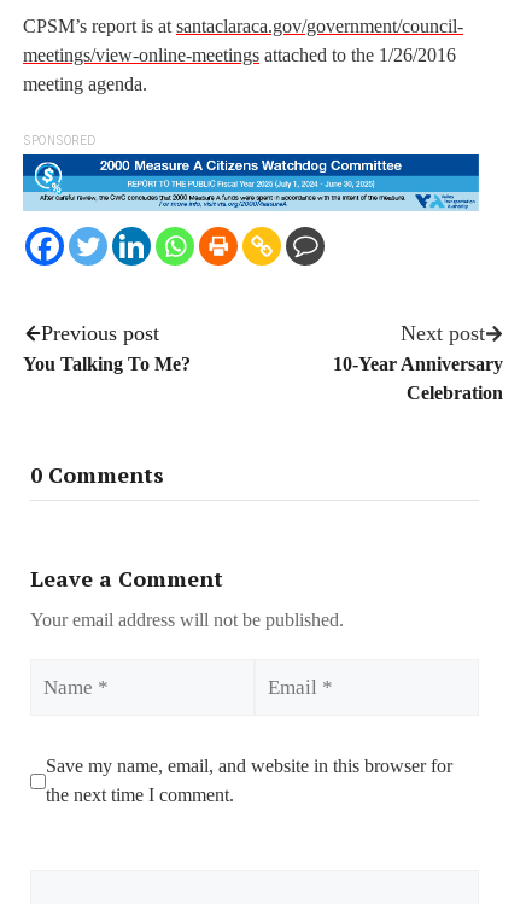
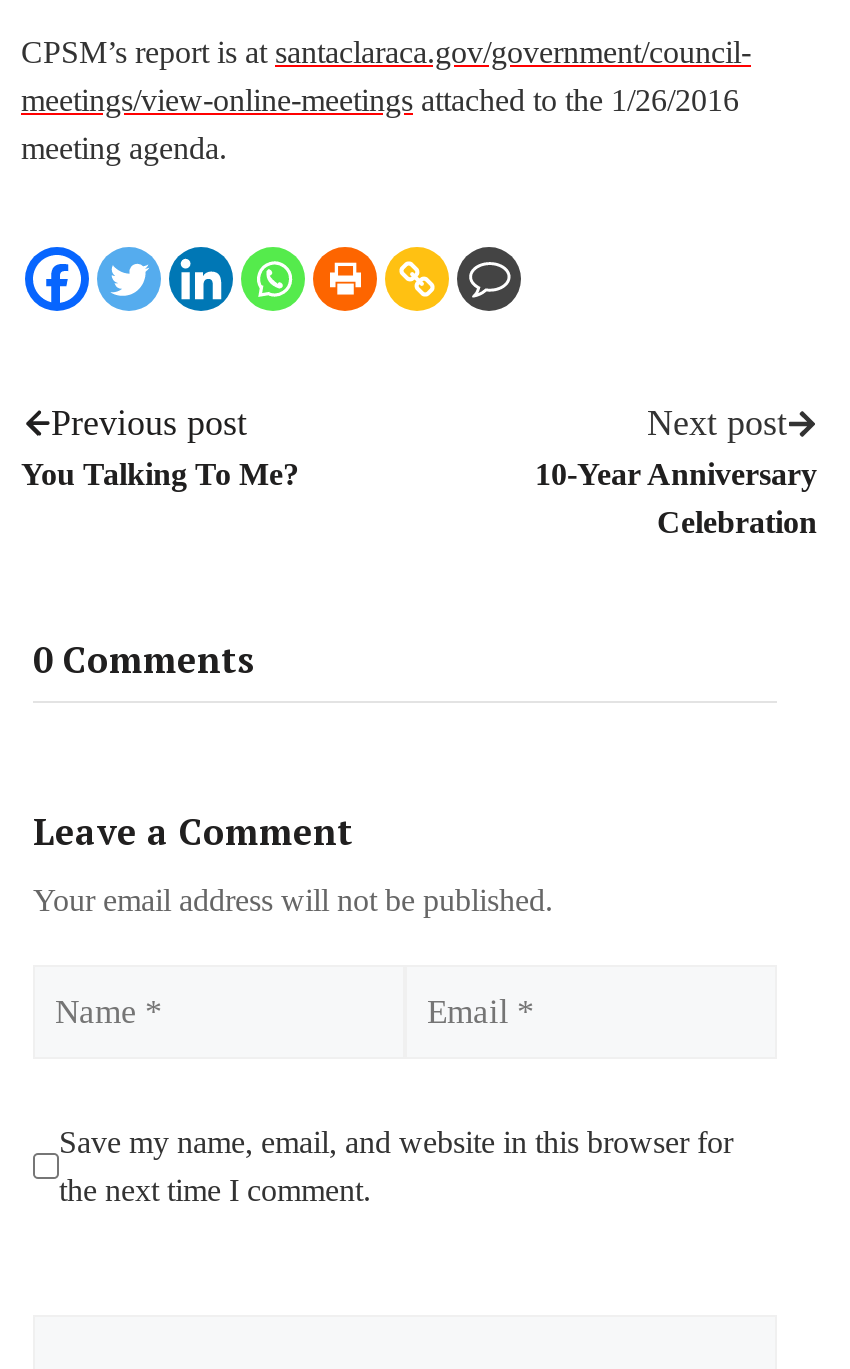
- SPONSORED

- [image]
